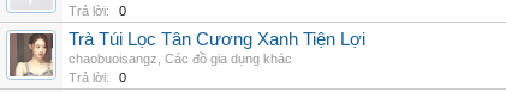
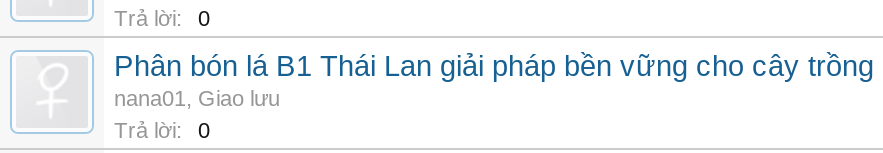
- [image]

- Trà Túi Lọc Tân Cương Xanh Tiện Lợi
- chaobuoisangz, Các đồ gia dụng khác
+ Phân bón lá B1 Thái Lan giải pháp bền vững cho cây trồng
+ nana01, Giao lưu
